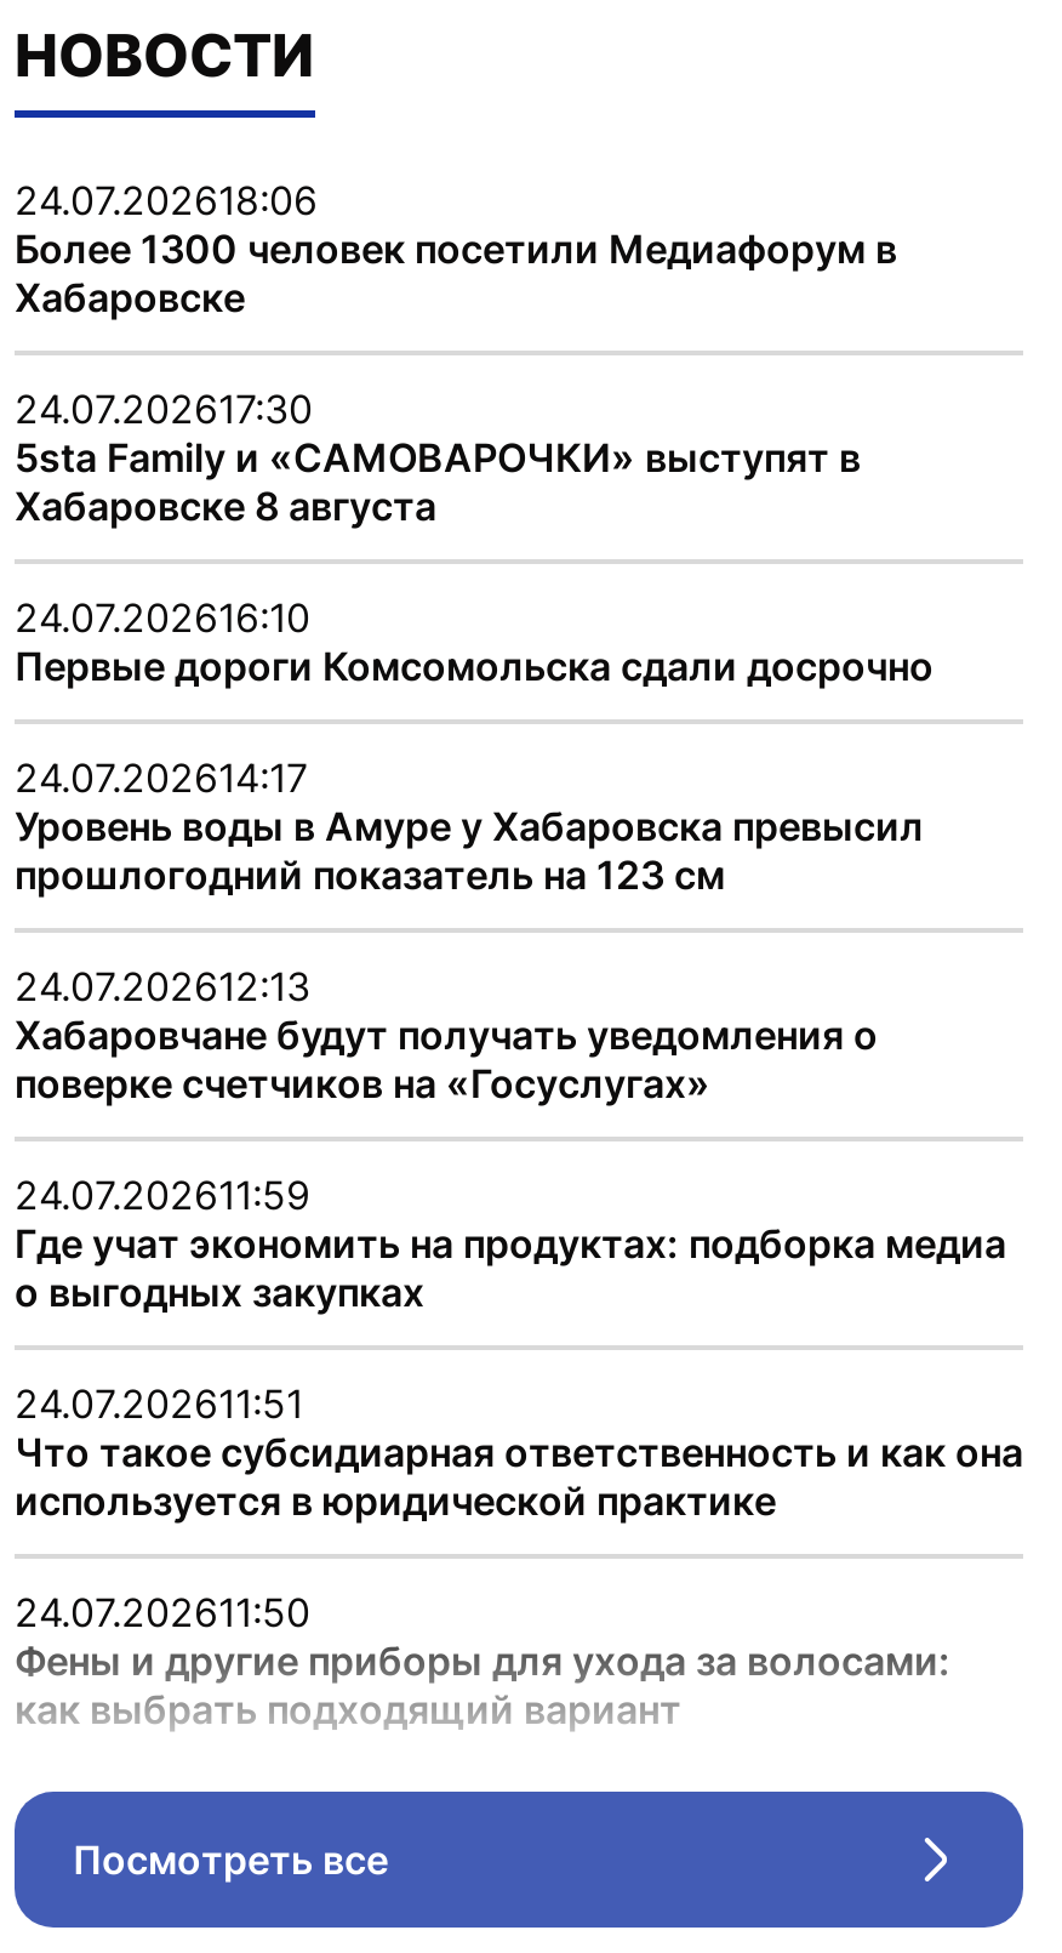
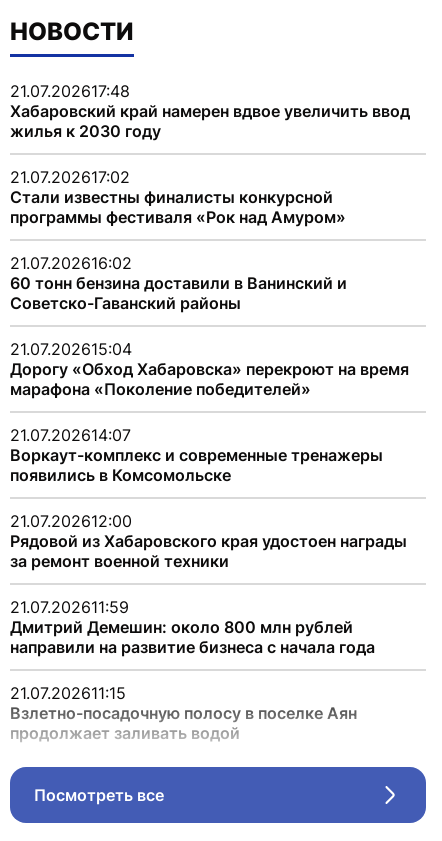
- 24.07.202618:06
- Более 1300 человек посетили Медиафорум в
- Хабаровске
+ 21.07.202617:48
+ Хабаровский край намерен вдвое увеличить ввод
+ жилья к 2030 году

- 24.07.202617:30
- 5sta Family и «САМОВАРОЧКИ» выступят в
- Хабаровске 8 августа
+ 21.07.202617:02
+ Стали известны финалисты конкурсной
+ программы фестиваля «Рок над Амуром»

- 24.07.202616:10
- Первые дороги Комсомольска сдали досрочно
+ 21.07.202616:02
+ 60 тонн бензина доставили в Ванинский и
+ Советско-Гаванский районы

- 24.07.202614:17
- Уровень воды в Амуре у Хабаровска превысил
- прошлогодний показатель на 123 см
+ 21.07.202615:04
+ Дорогу «Обход Хабаровска» перекроют на время
+ марафона «Поколение победителей»

- 24.07.202612:13
- Хабаровчане будут получать уведомления о
- поверке счетчиков на «Госуслугах»
+ 21.07.202614:07
+ Воркаут-комплекс и современные тренажеры
+ появились в Комсомольске

- 24.07.202611:59
- Где учат экономить на продуктах: подборка медиа
- о выгодных закупках
+ 21.07.202612:00
+ Рядовой из Хабаровского края удостоен награды
+ за ремонт военной техники

- 24.07.202611:51
- Что такое субсидиарная ответственность и как она
- используется в юридической практике
+ 21.07.202611:59
+ Дмитрий Демешин: около 800 млн рублей
+ направили на развитие бизнеса с начала года

- 24.07.202611:50
- Фены и другие приборы для ухода за волосами:
- как выбрать подходящий вариант
+ 21.07.202611:15
+ Взлетно-посадочную полосу в поселке Аян
+ продолжает заливать водой
